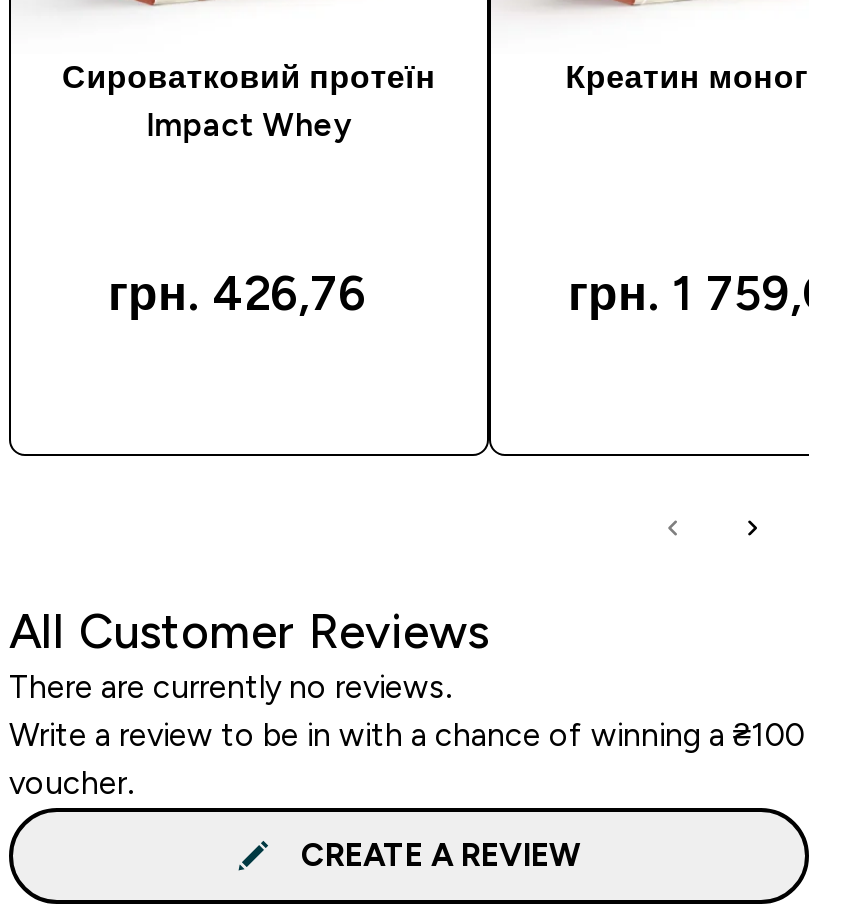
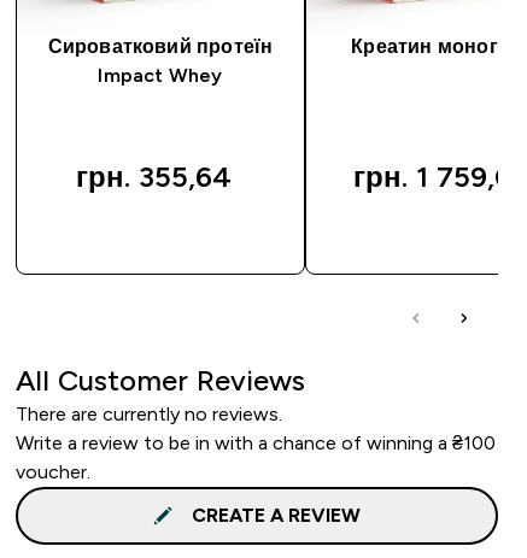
- грн. 426,76
+ грн. 355,64
